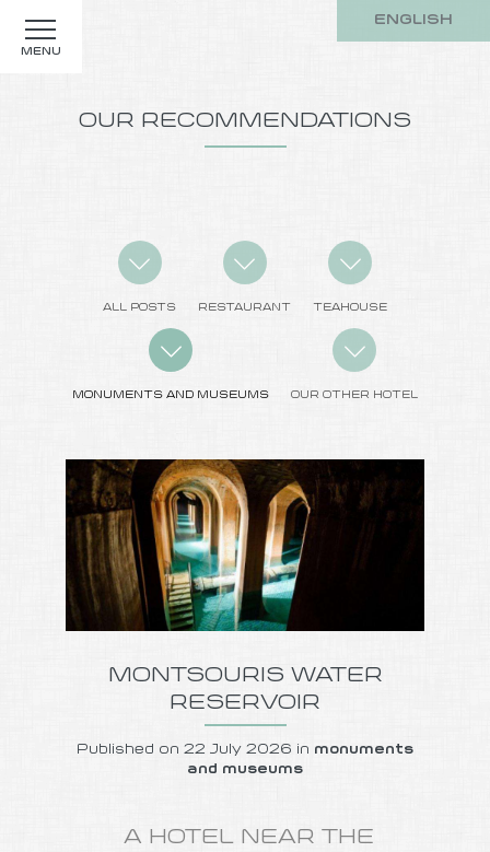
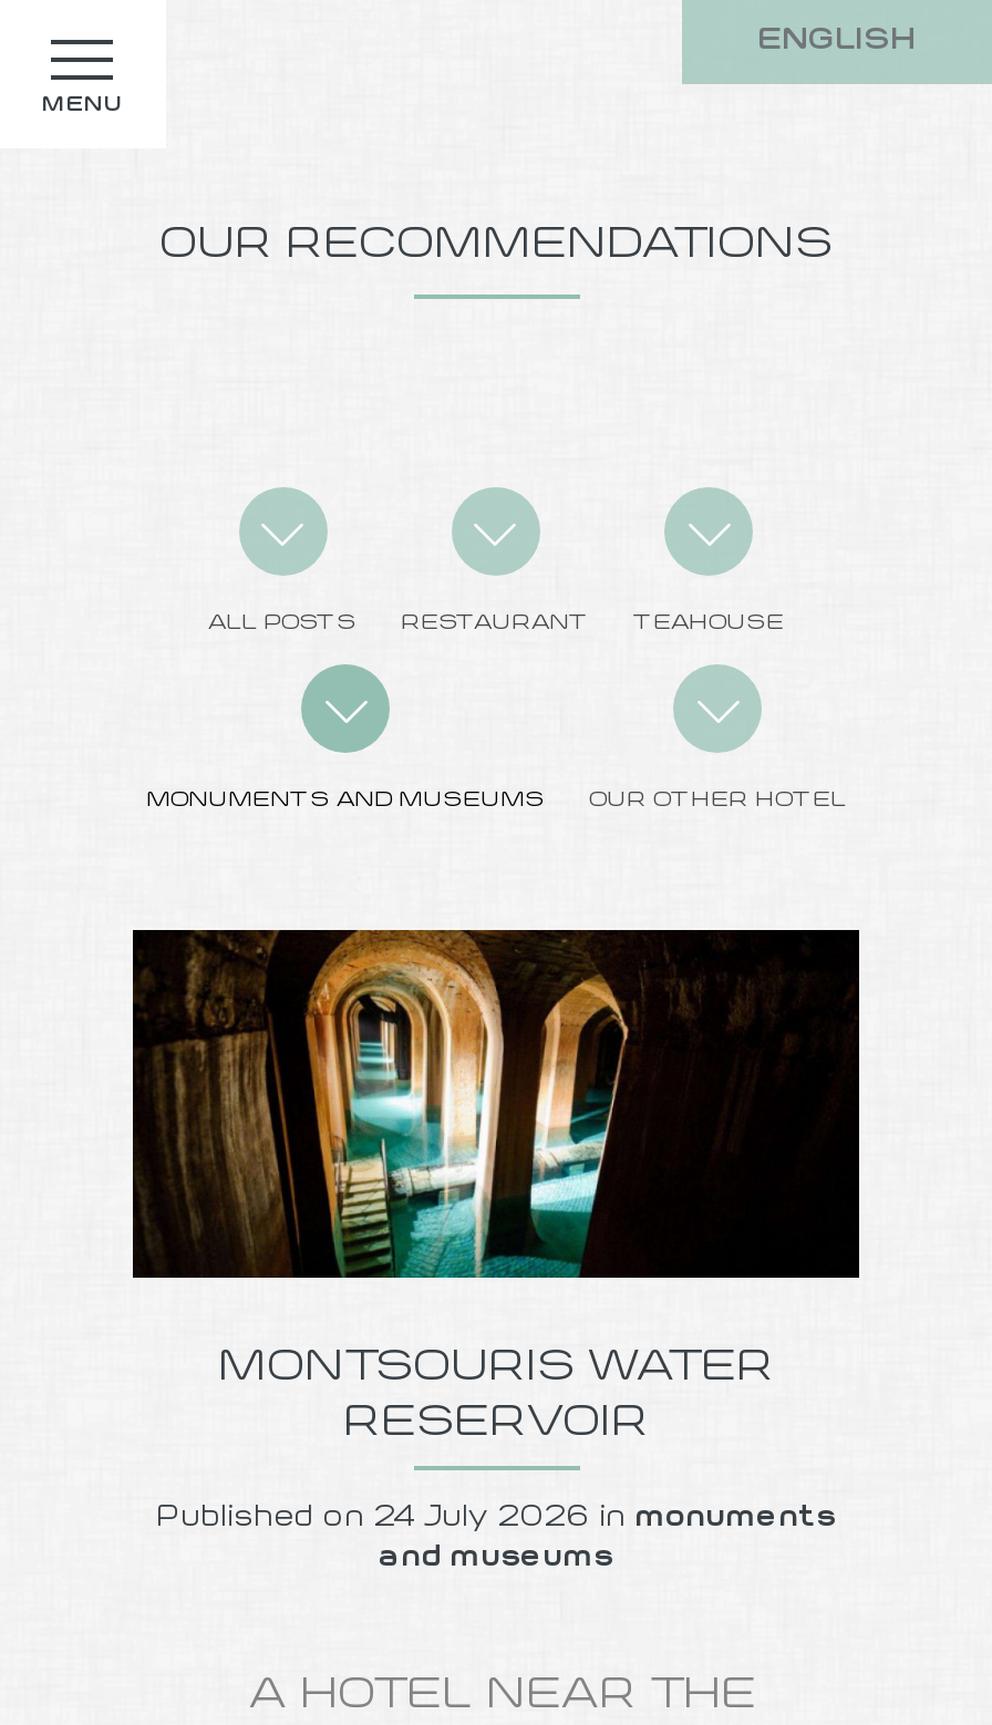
- Published on 22 July 2026 in monuments
+ Published on 24 July 2026 in monuments
